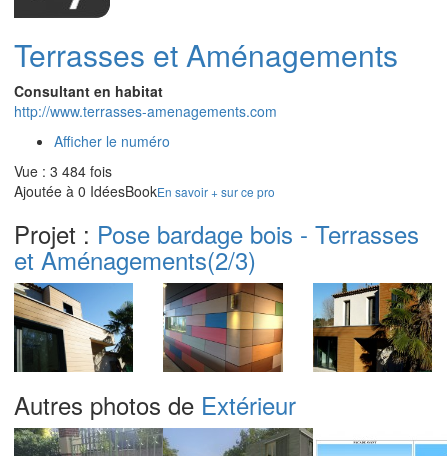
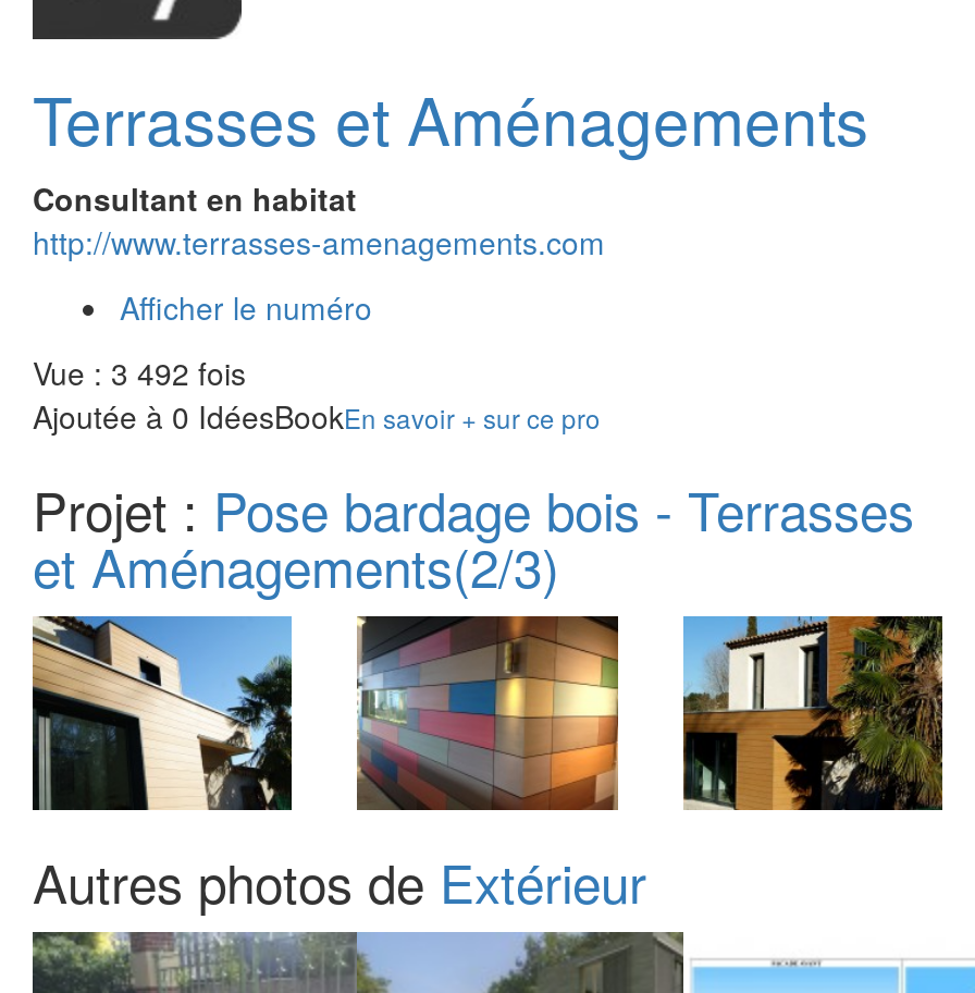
- Vue : 3 484 fois
+ Vue : 3 492 fois
